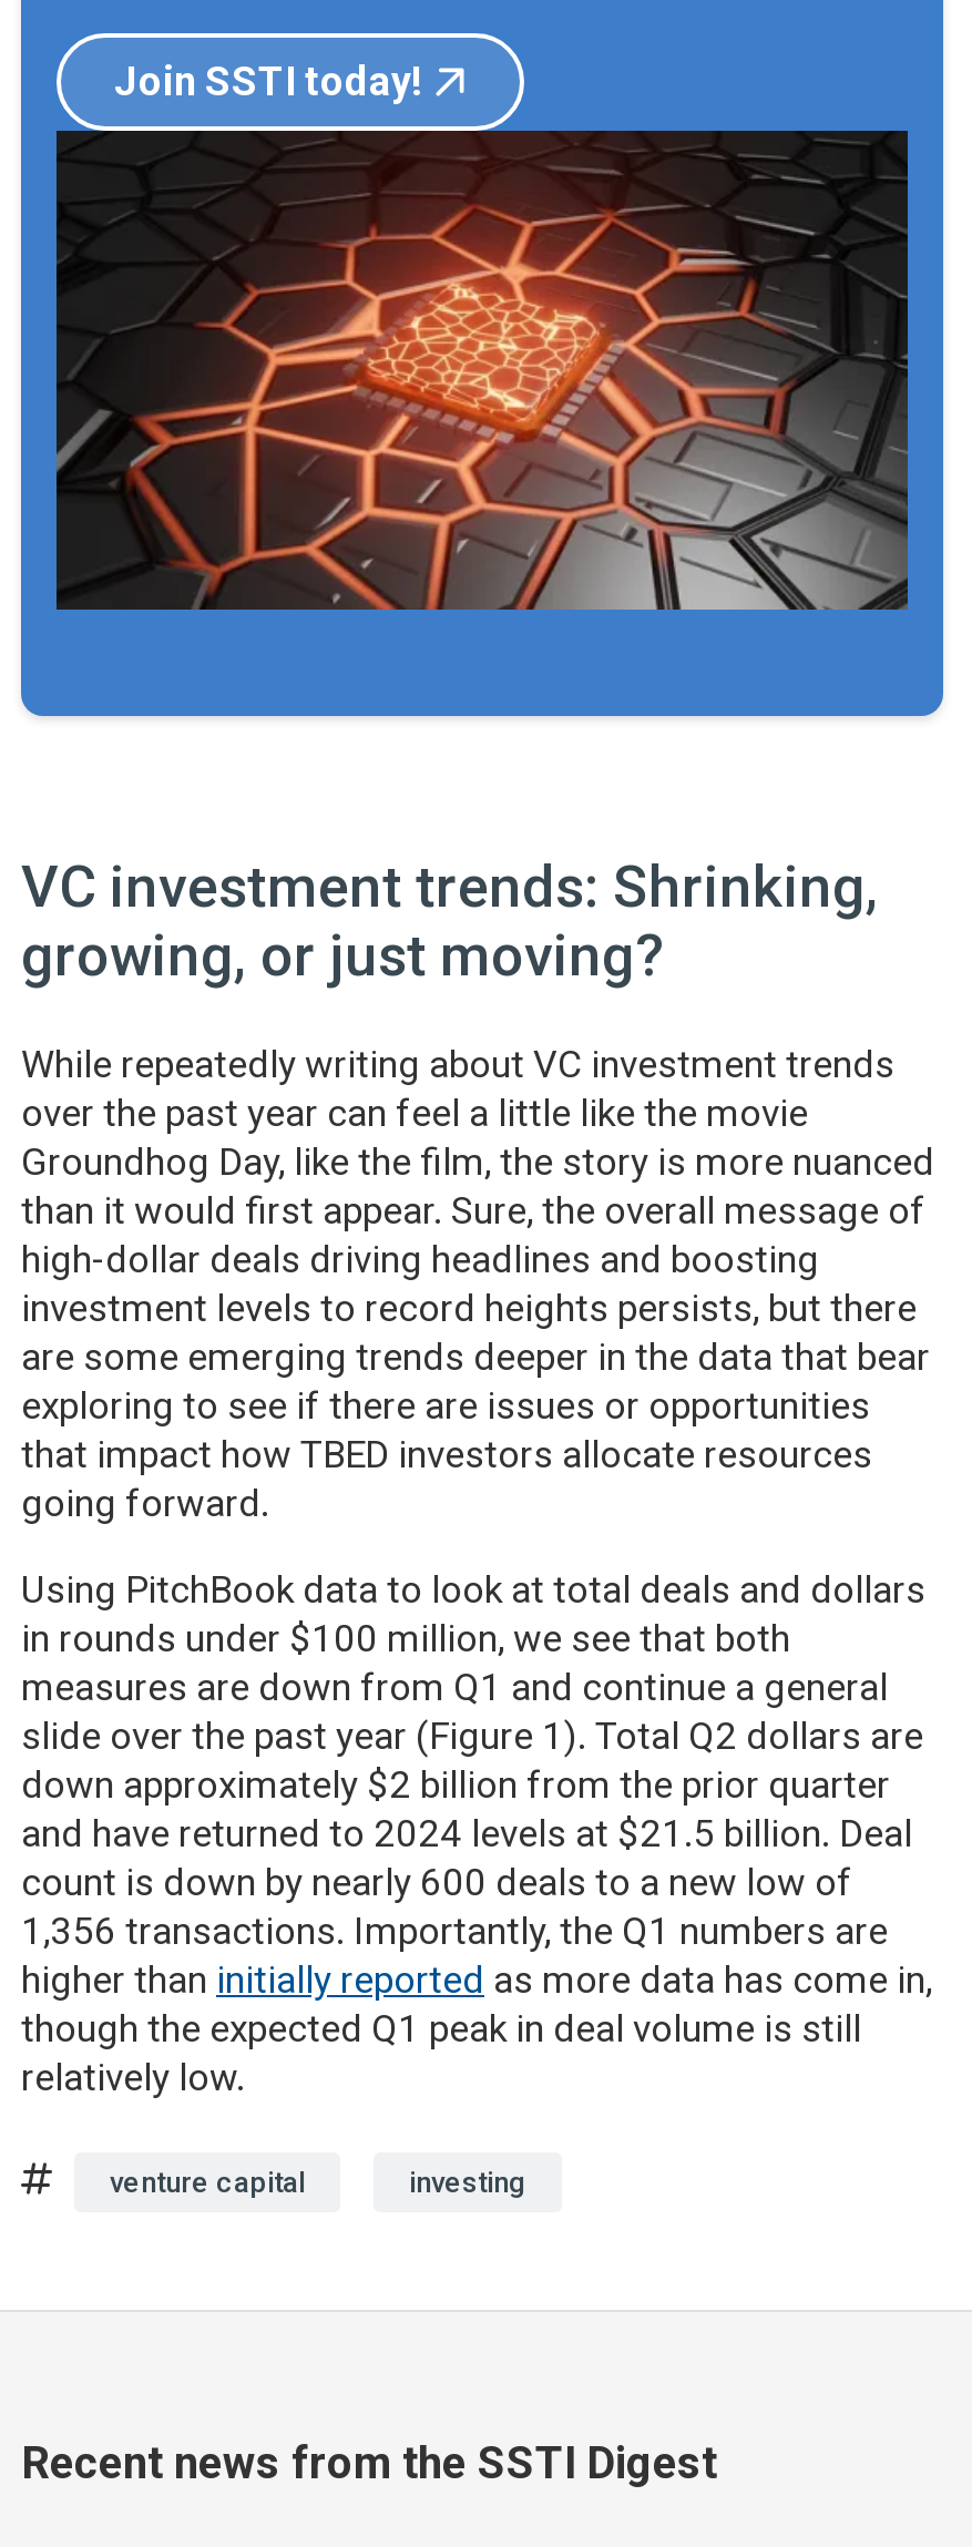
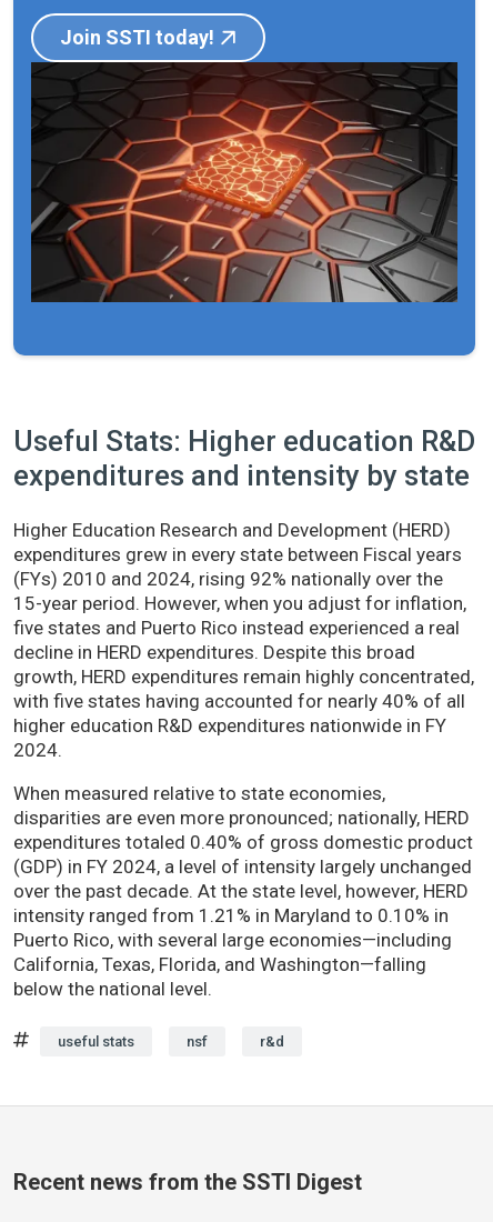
- VC investment trends: Shrinking,
- growing, or just moving?
+ Useful Stats: Higher education R&D
+ expenditures and intensity by state

- While repeatedly writing about VC investment trends
- over the past year can feel a little like the movie
- Groundhog Day, like the film, the story is more nuanced
- than it would first appear. Sure, the overall message of
- high-dollar deals driving headlines and boosting
- investment levels to record heights persists, but there
- are some emerging trends deeper in the data that bear
- exploring to see if there are issues or opportunities
- that impact how TBED investors allocate resources
- going forward.
+ Higher Education Research and Development (HERD)
+ expenditures grew in every state between Fiscal years
+ (FYs) 2010 and 2024, rising 92% nationally over the
+ 15-year period. However, when you adjust for inflation,
+ five states and Puerto Rico instead experienced a real
+ decline in HERD expenditures. Despite this broad
+ growth, HERD expenditures remain highly concentrated,
+ with five states having accounted for nearly 40% of all
+ higher education R&D expenditures nationwide in FY
+ 2024.

- Using PitchBook data to look at total deals and dollars
- in rounds under $100 million, we see that both
- measures are down from Q1 and continue a general
- slide over the past year (Figure 1). Total Q2 dollars are
- down approximately $2 billion from the prior quarter
- and have returned to 2024 levels at $21.5 billion. Deal
- count is down by nearly 600 deals to a new low of
- 1,356 transactions. Importantly, the Q1 numbers are
- higher than initially reported as more data has come in,
- though the expected Q1 peak in deal volume is still
- relatively low.
+ When measured relative to state economies,
+ disparities are even more pronounced; nationally, HERD
+ expenditures totaled 0.40% of gross domestic product
+ (GDP) in FY 2024, a level of intensity largely unchanged
+ over the past decade. At the state level, however, HERD
+ intensity ranged from 1.21% in Maryland to 0.10% in
+ Puerto Rico, with several large economies—including
+ California, Texas, Florida, and Washington—falling
+ below the national level.

- venture capital
- investing
+ useful stats
+ nsf
+ r&d
